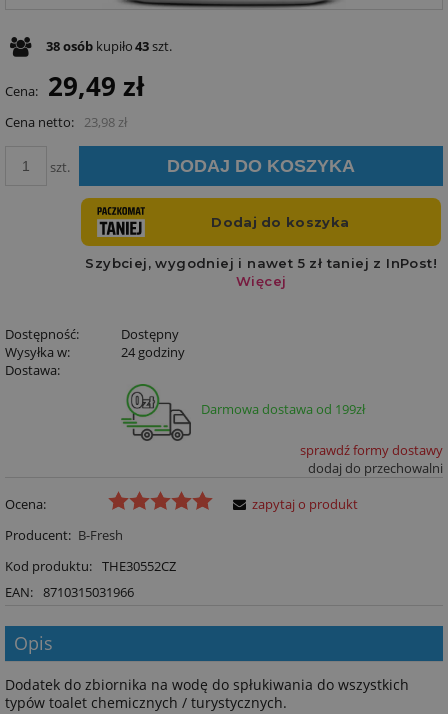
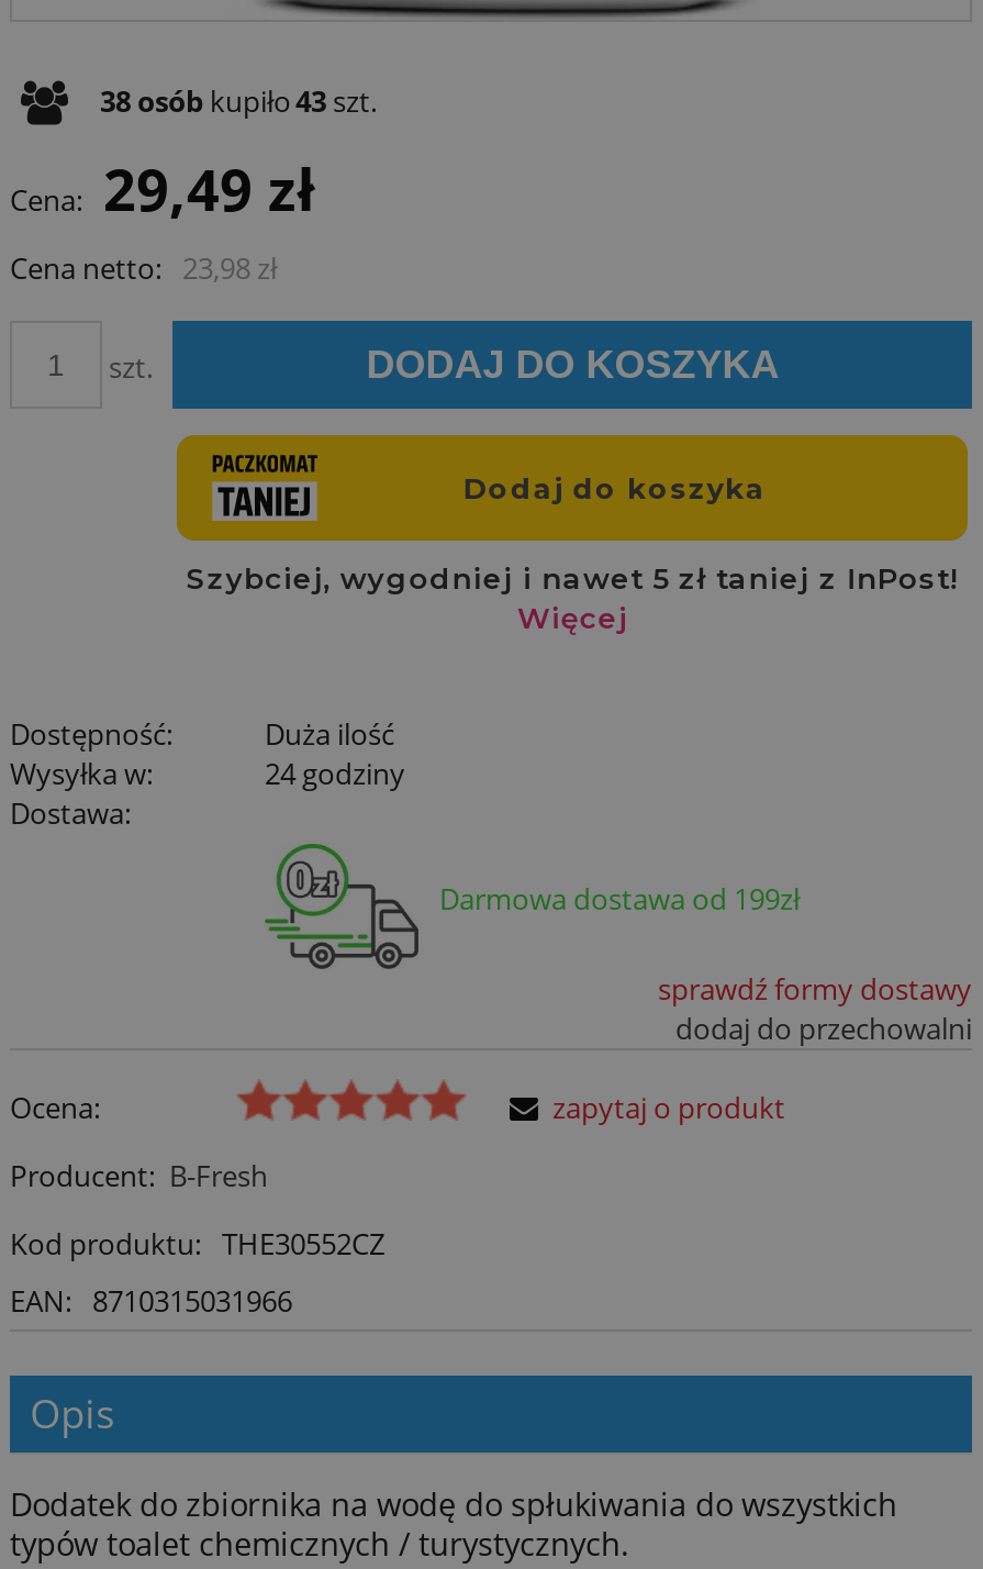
- Dostępny
+ Duża ilość
